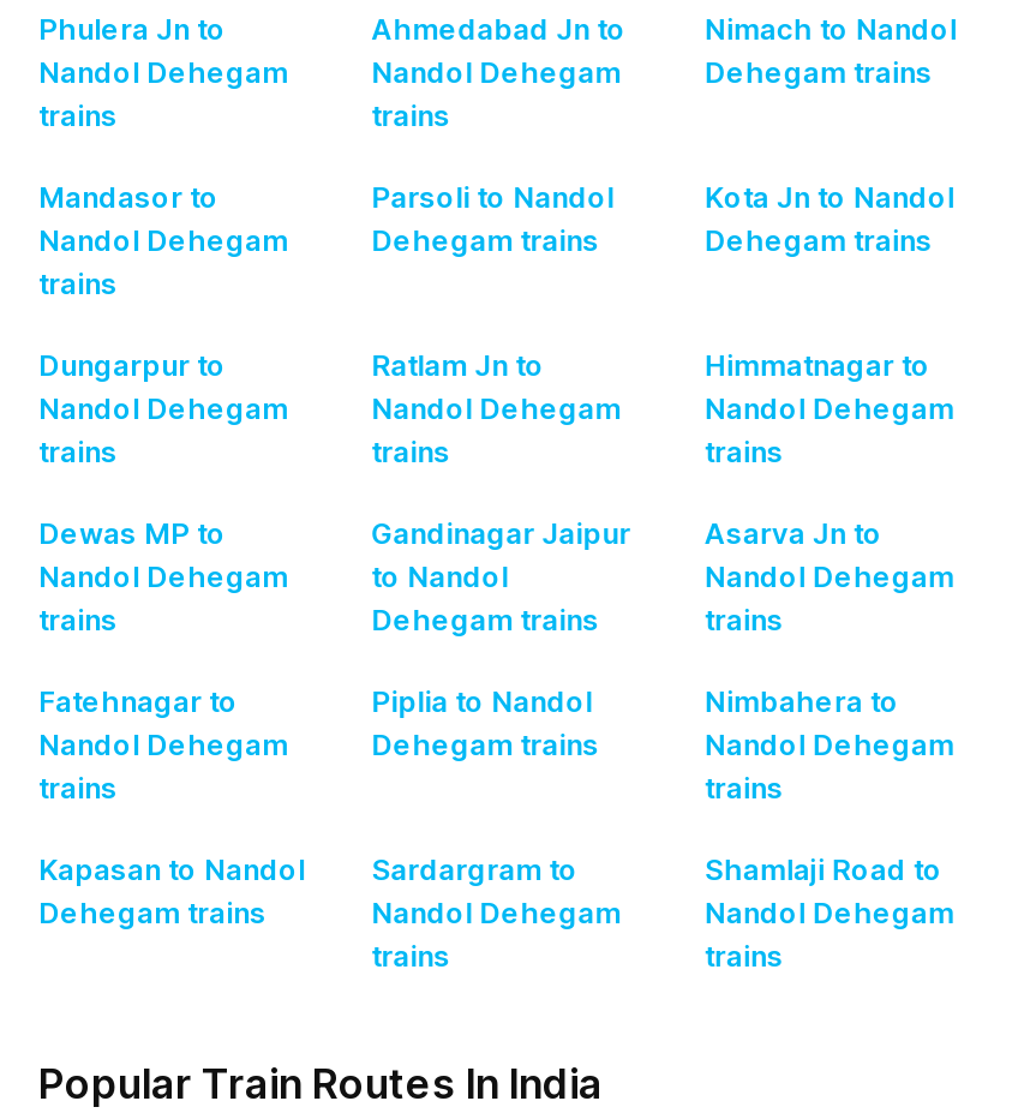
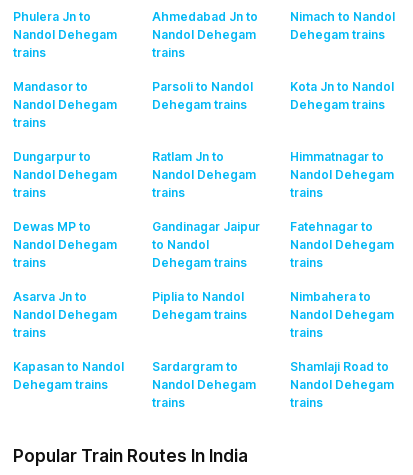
moved down: Asarva Jn to

moved up: Fatehnagar to
